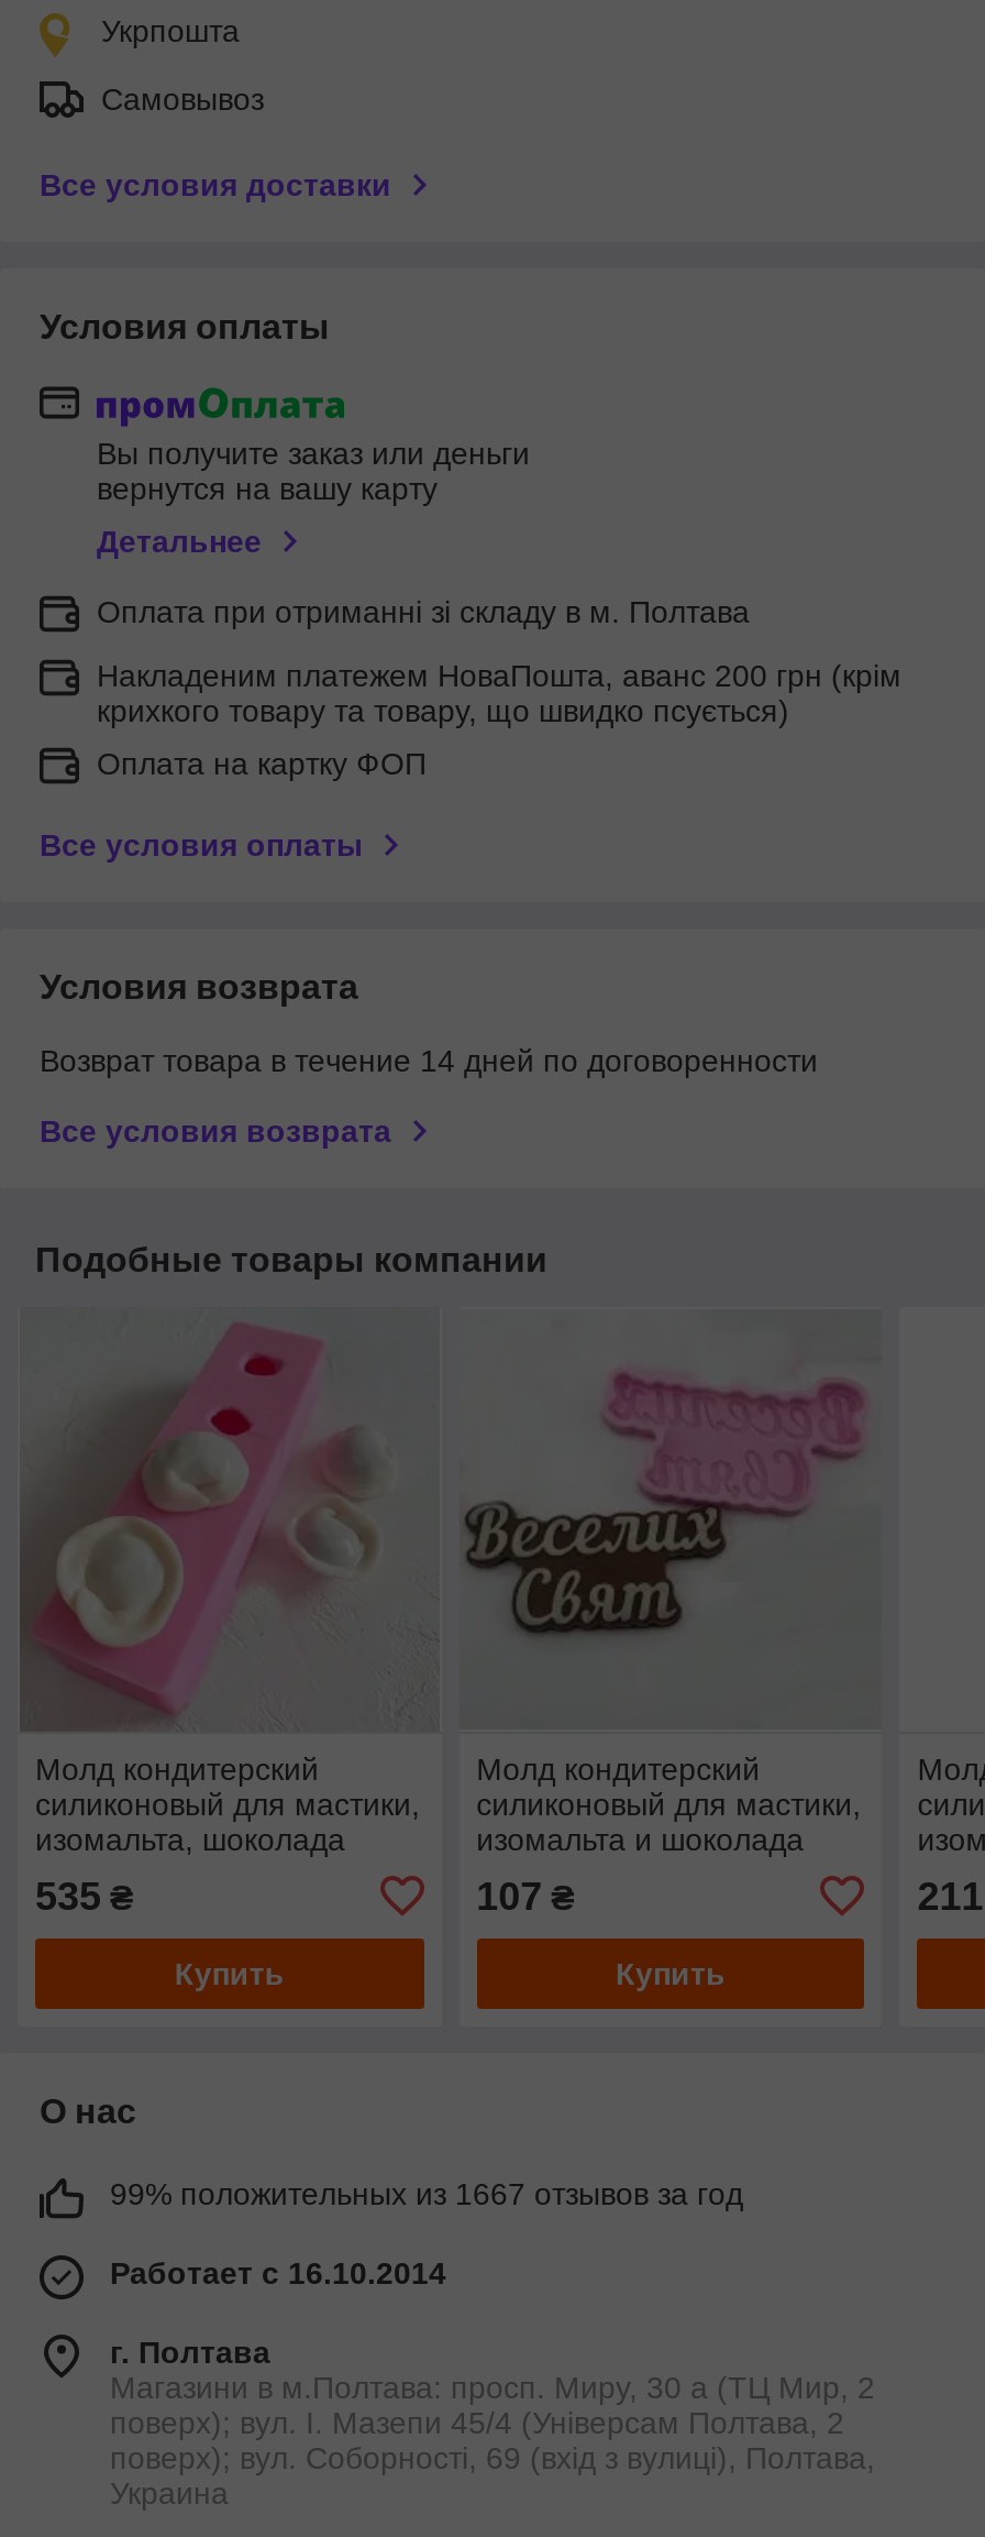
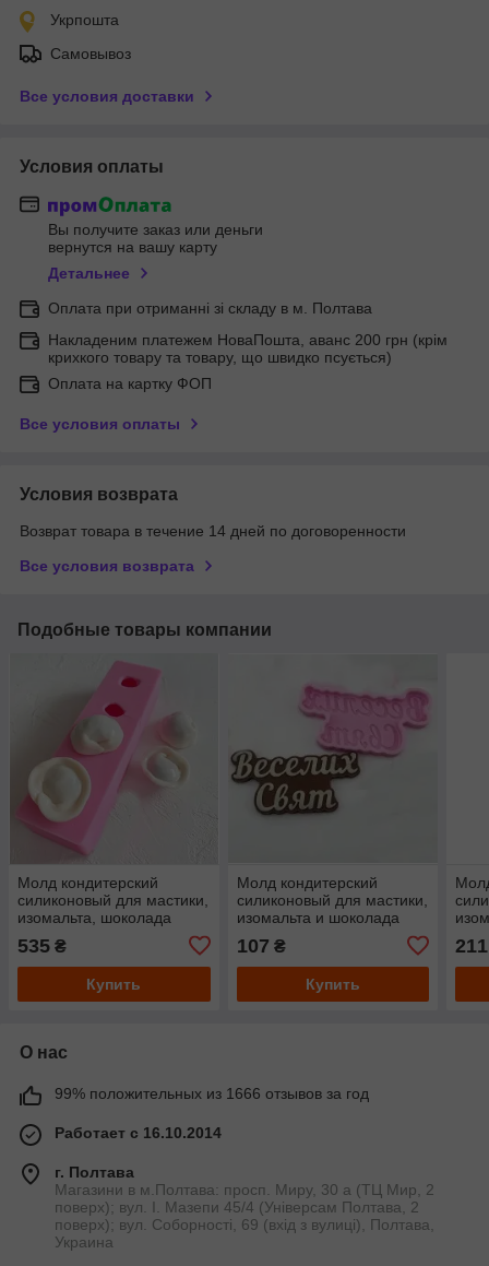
- 99% положительных из 1667 отзывов за год
+ 99% положительных из 1666 отзывов за год
